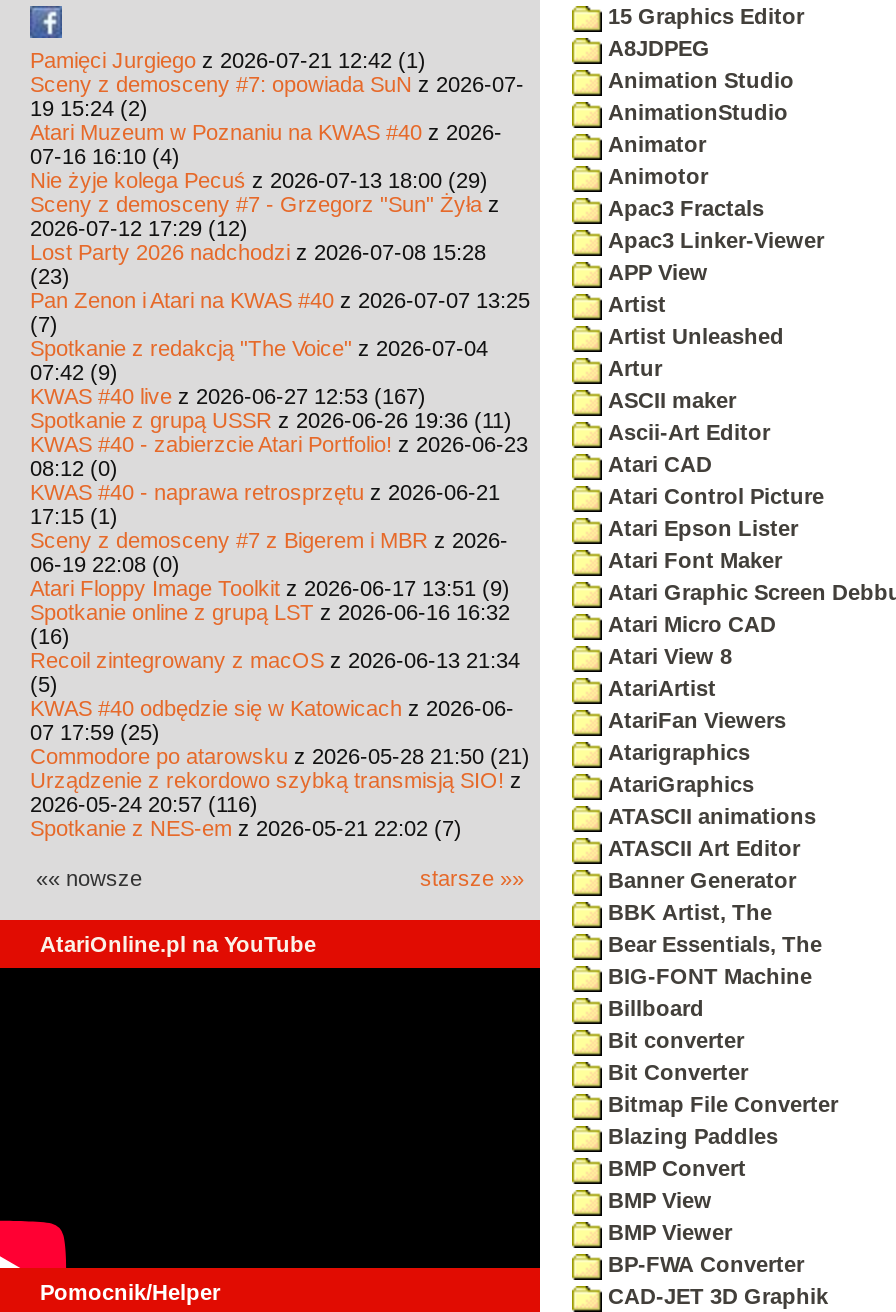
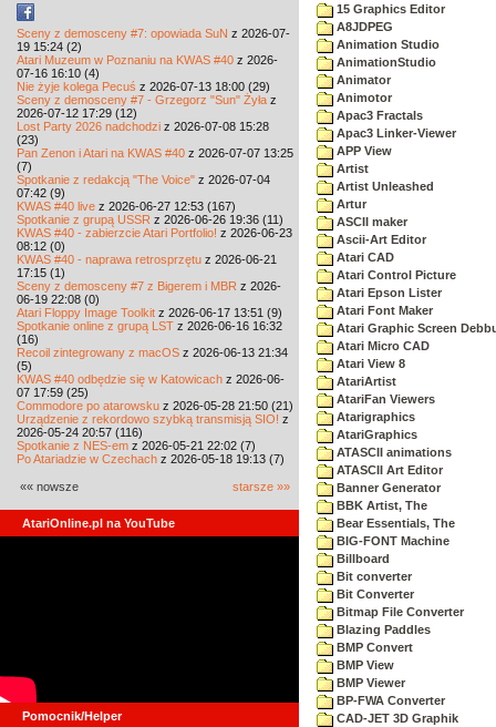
- Pamięci Jurgiego z 2026-07-21 12:42 (1)

+ Po Atariadzie w Czechach z 2026-05-18 19:13 (7)
